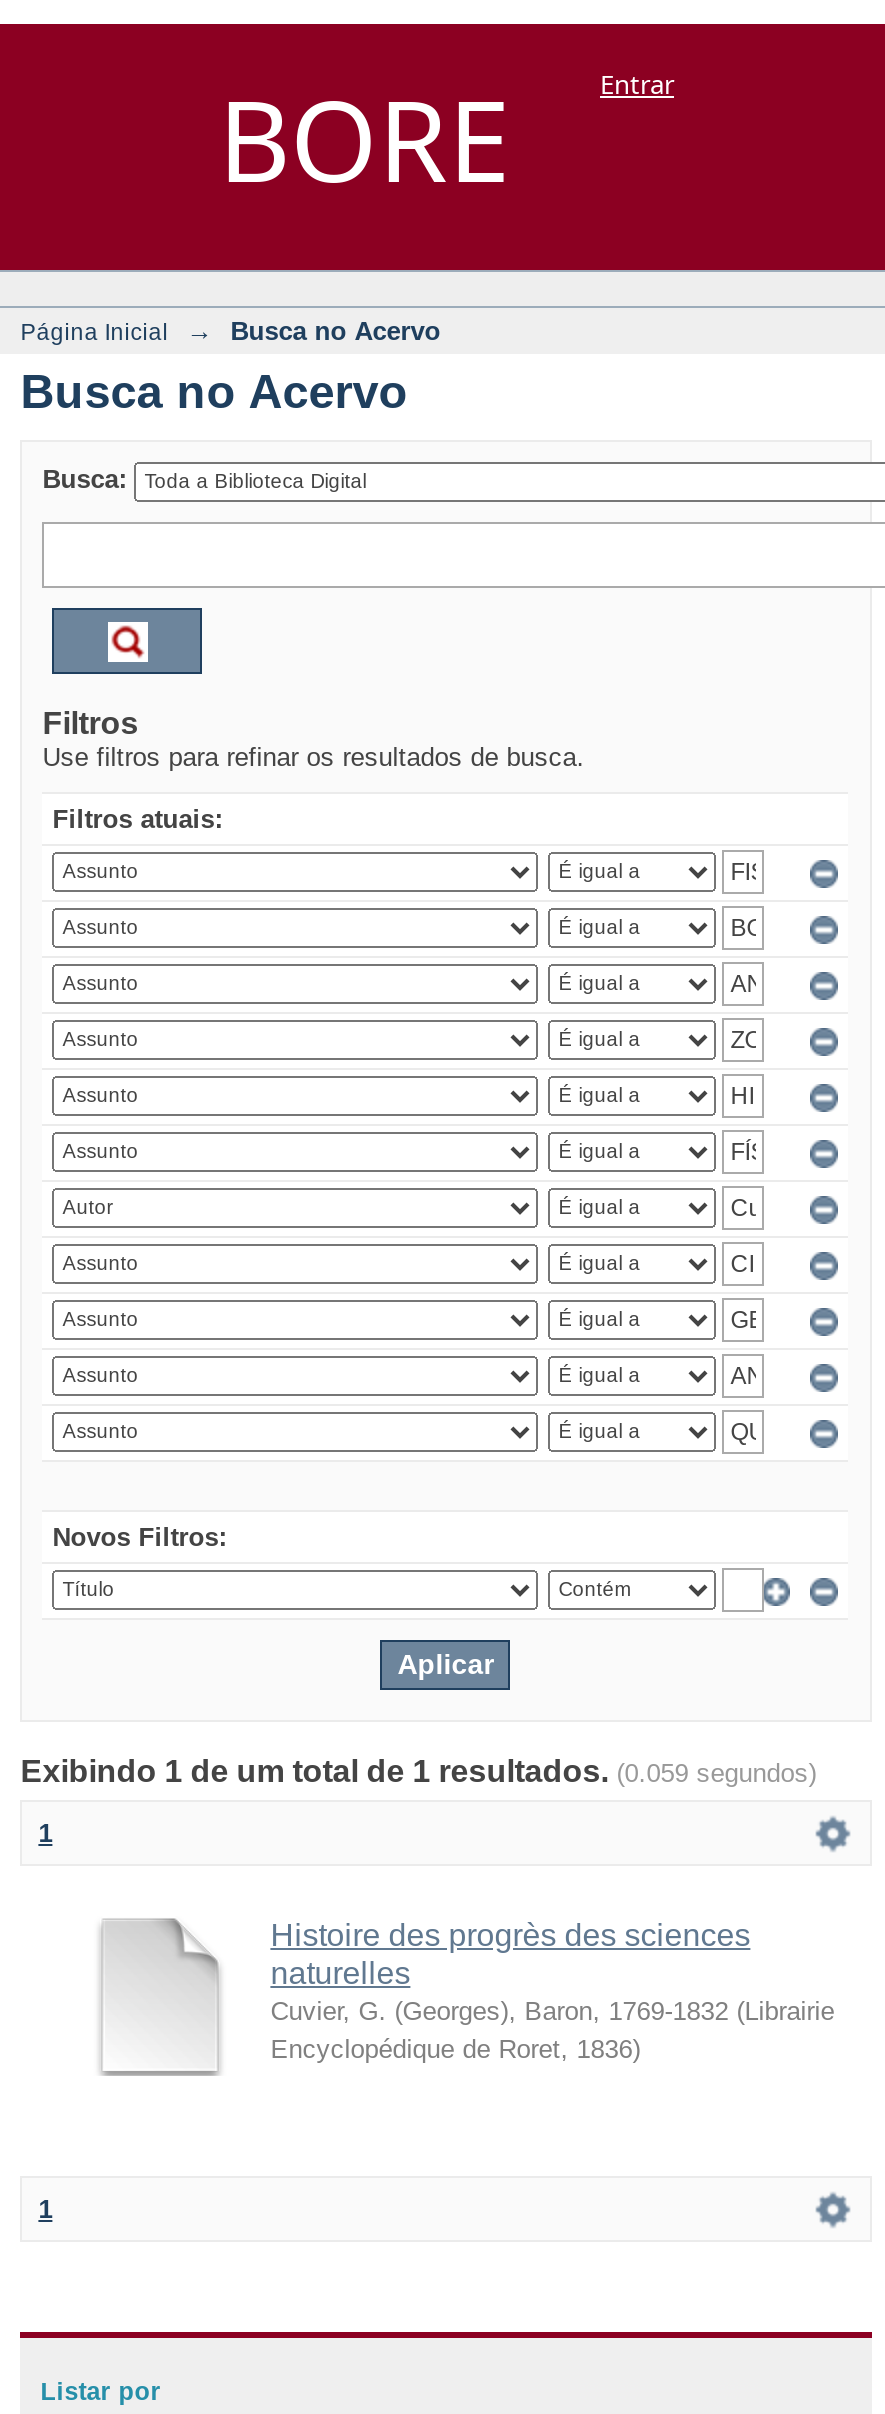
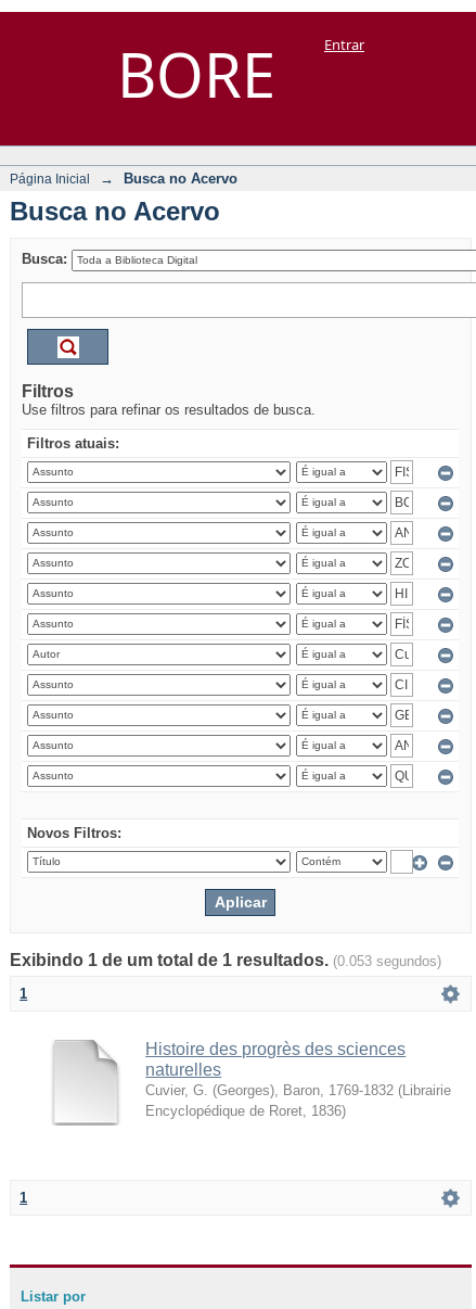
- Exibindo 1 de um total de 1 resultados. (0.059 segundos)
+ Exibindo 1 de um total de 1 resultados. (0.053 segundos)
